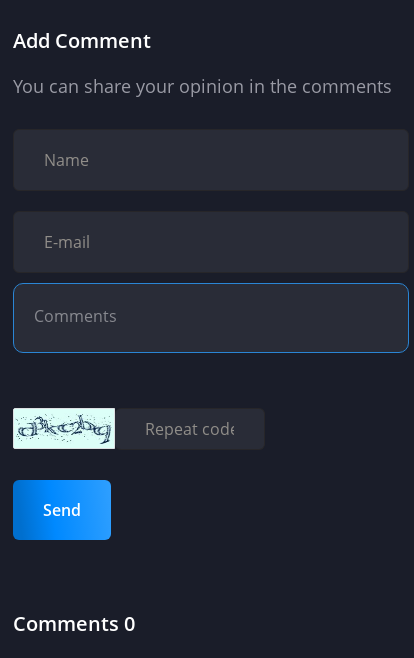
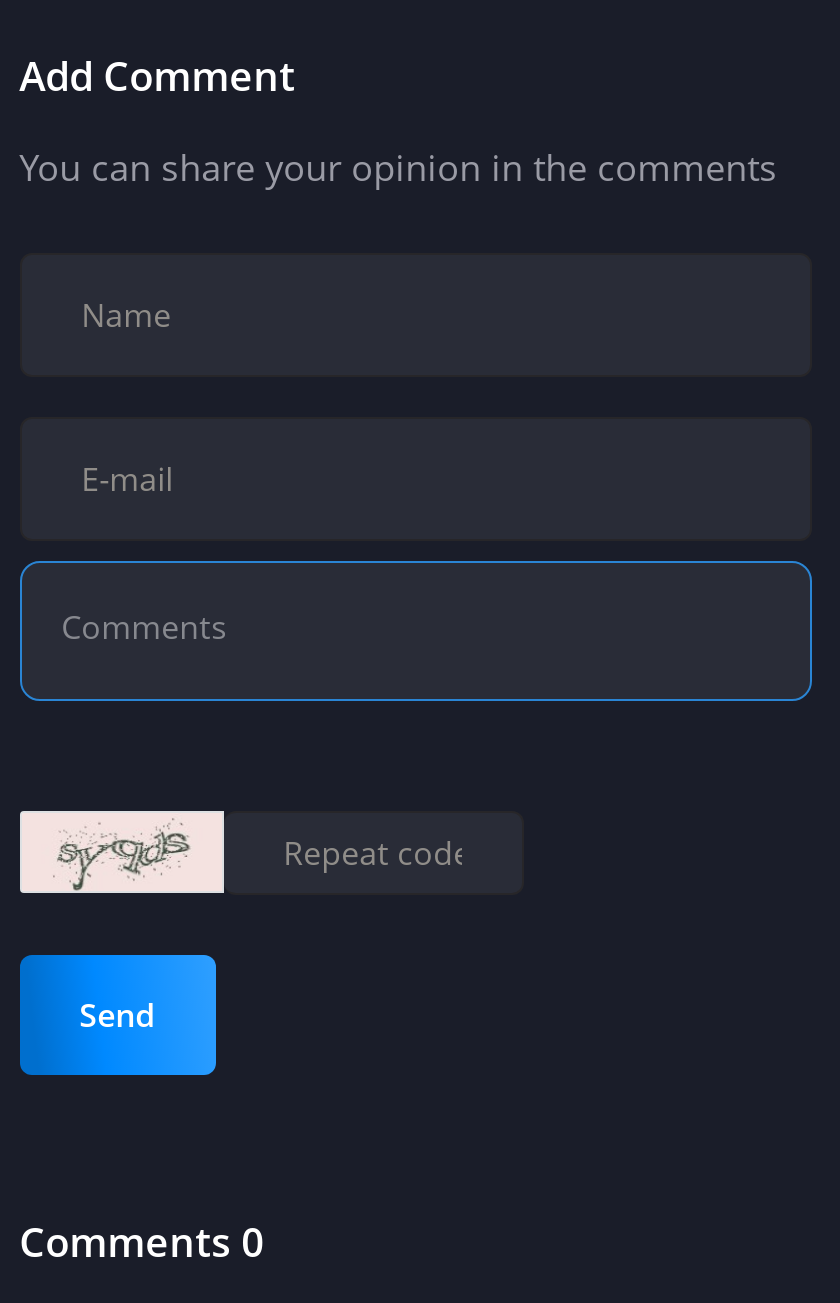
- [image]
+ [image]
